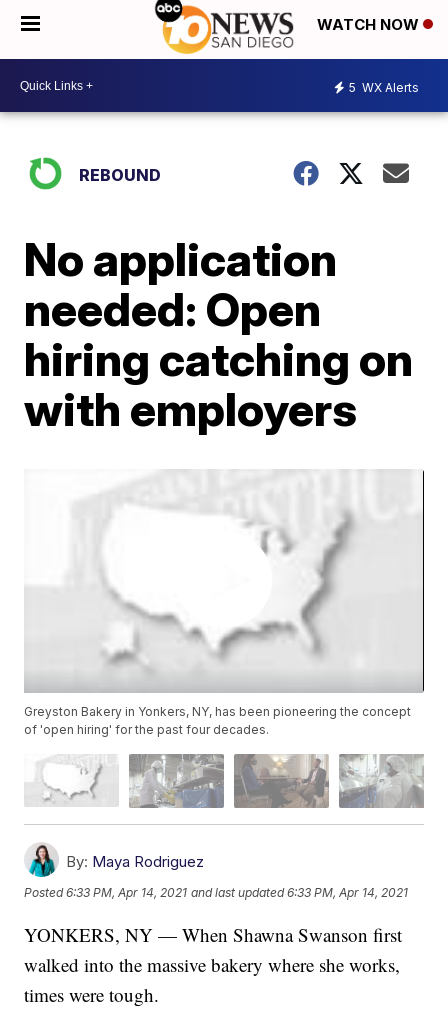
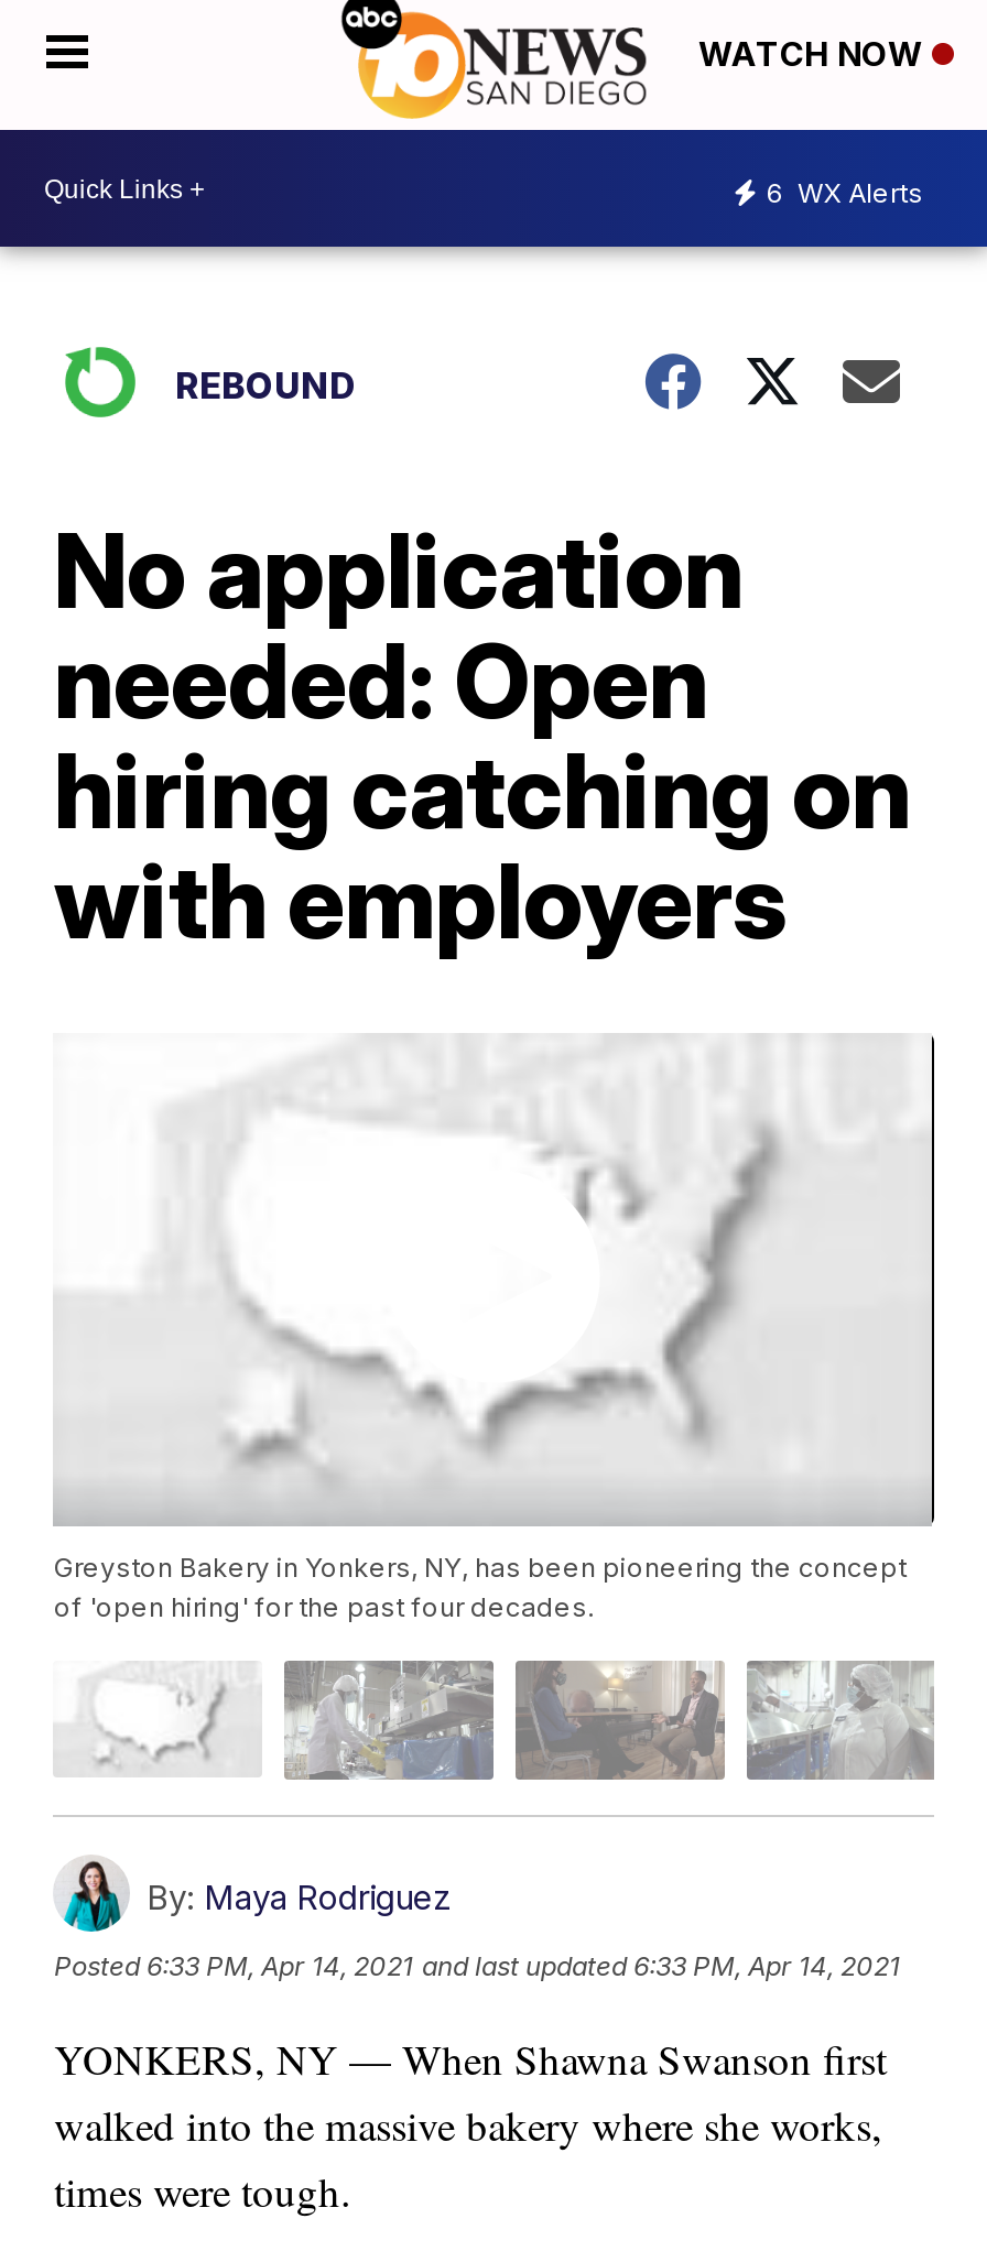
- 5 WX Alerts
+ 6 WX Alerts
